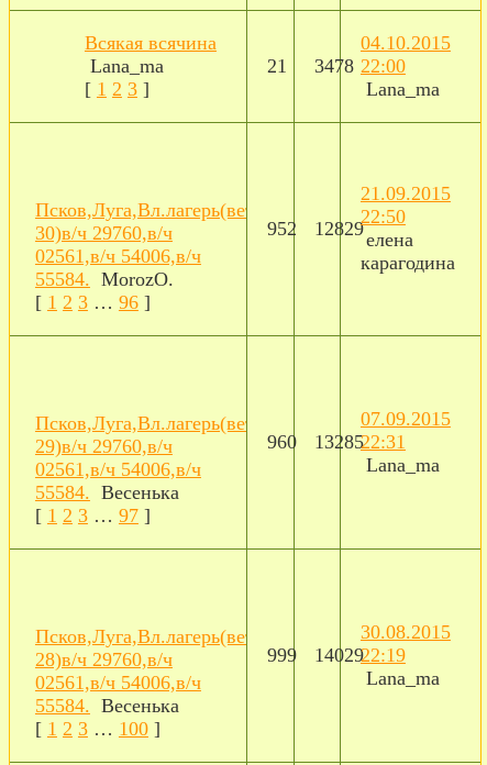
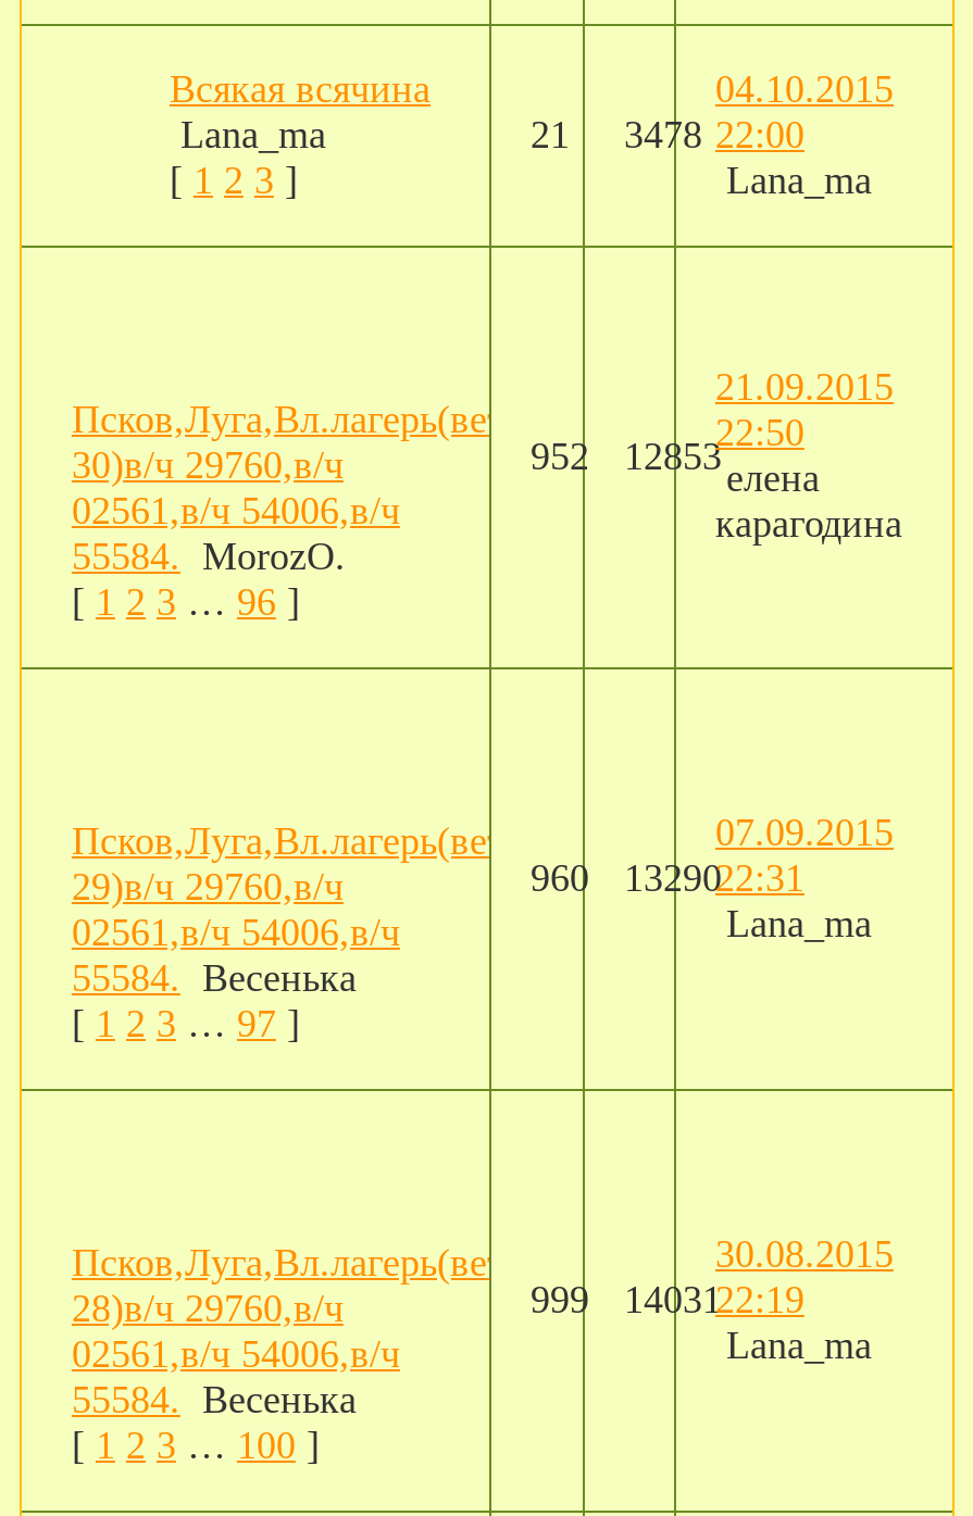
- 952 12829 елена
+ 952 12853 елена

- 960 13285 22:31
+ 960 13290 22:31

- 999 14029 22:19
+ 999 14031 22:19
